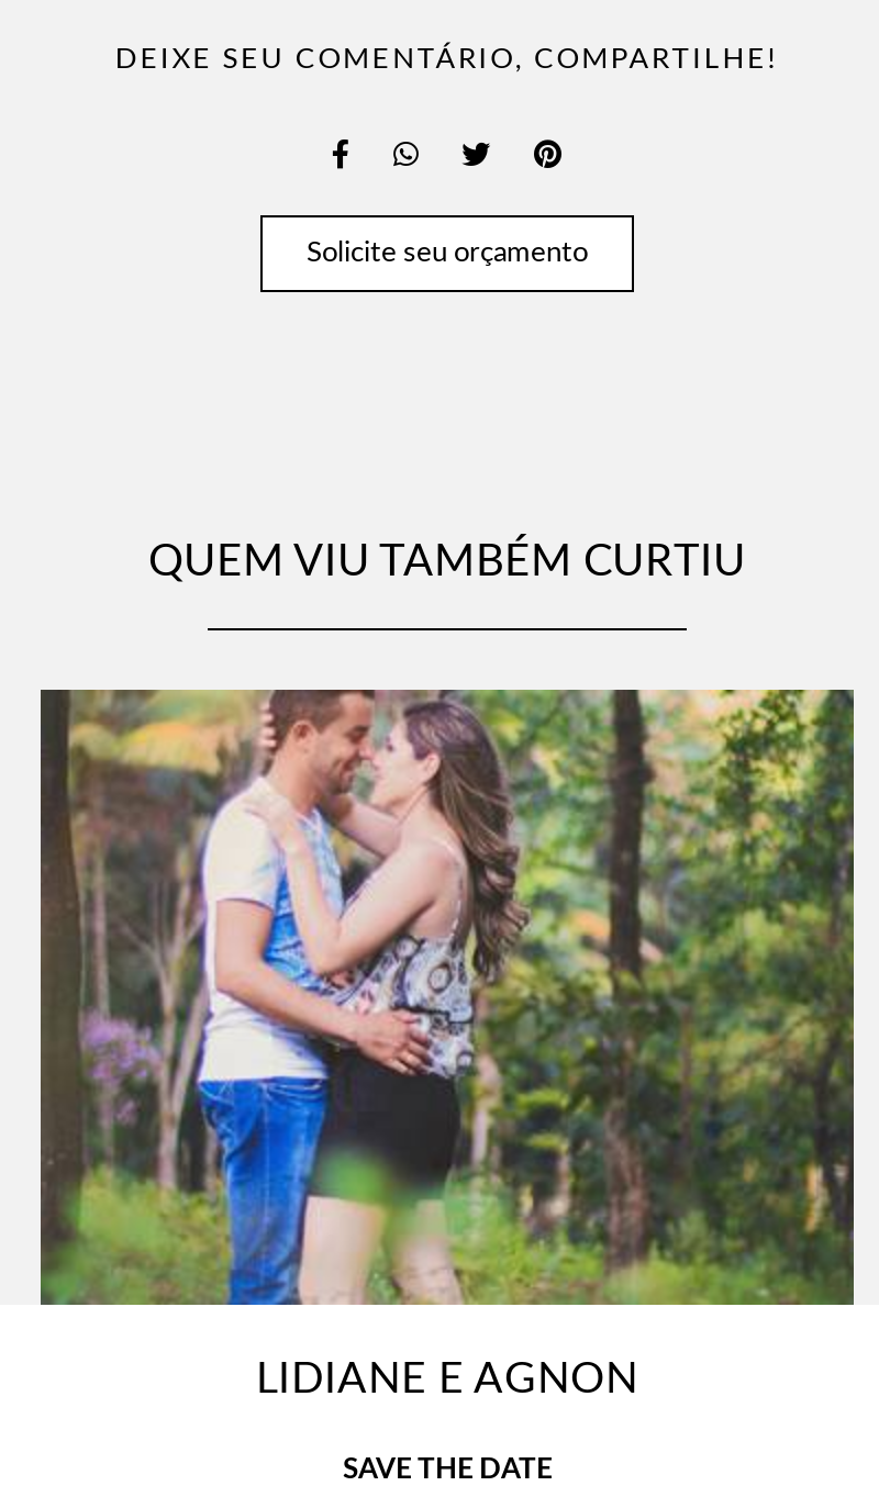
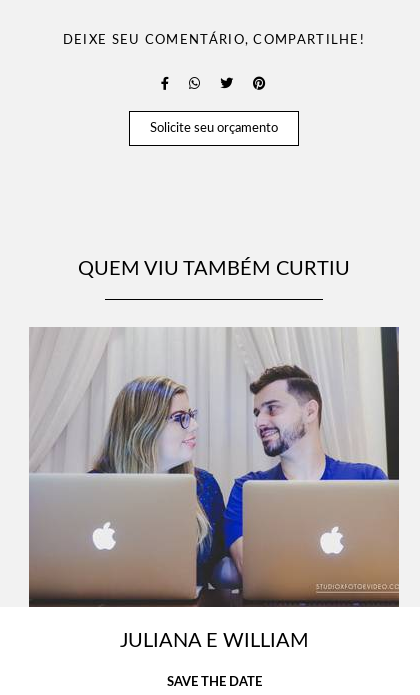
- [image]
- LIDIANE E AGNON
+ [image]
+ JULIANA E WILLIAM
